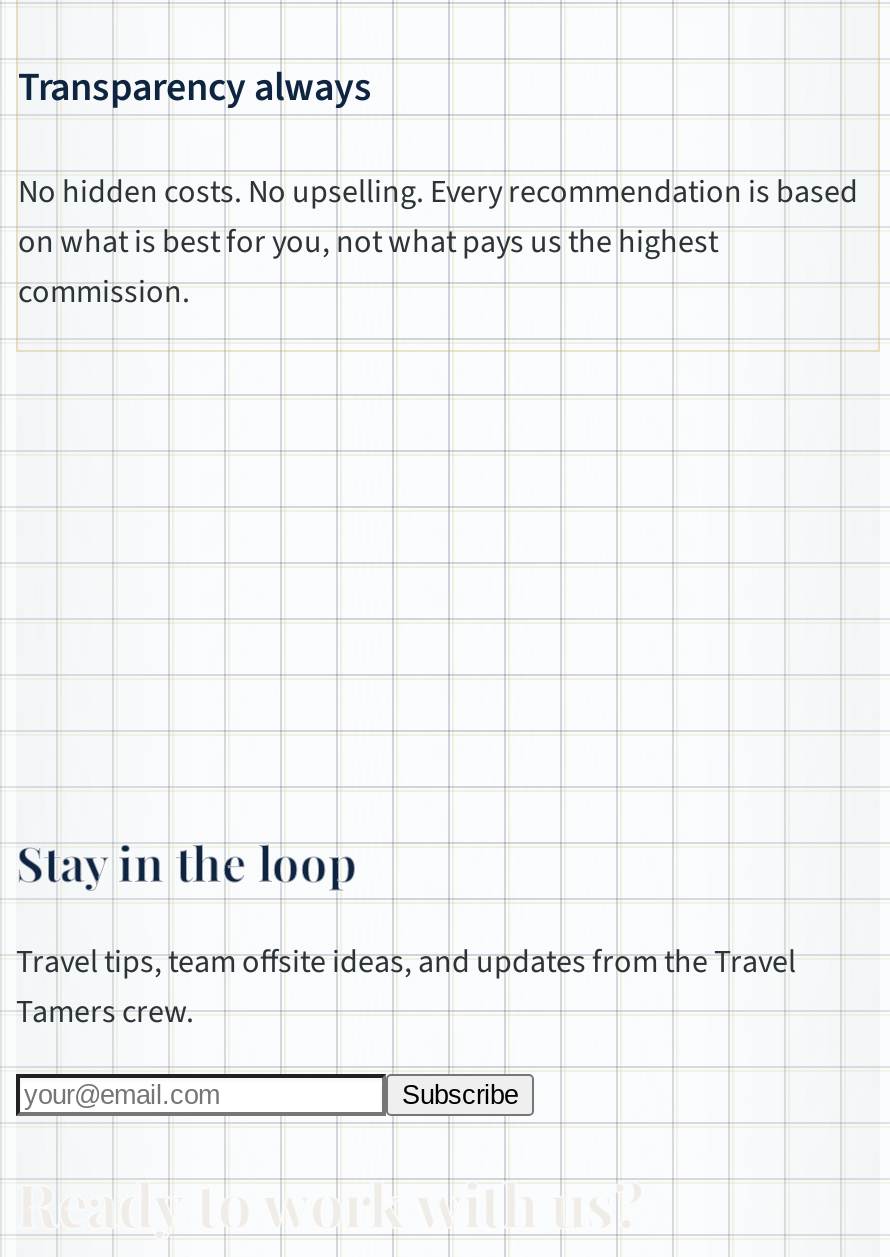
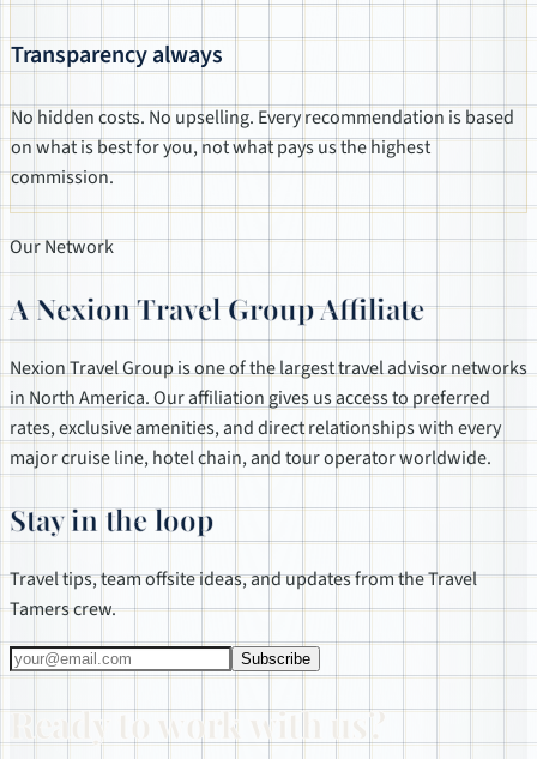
+ Our Network
+ A Nexion Travel Group Affiliate
+ Nexion Travel Group is one of the largest travel advisor networks
+ in North America. Our affiliation gives us access to preferred
+ rates, exclusive amenities, and direct relationships with every
+ major cruise line, hotel chain, and tour operator worldwide.
